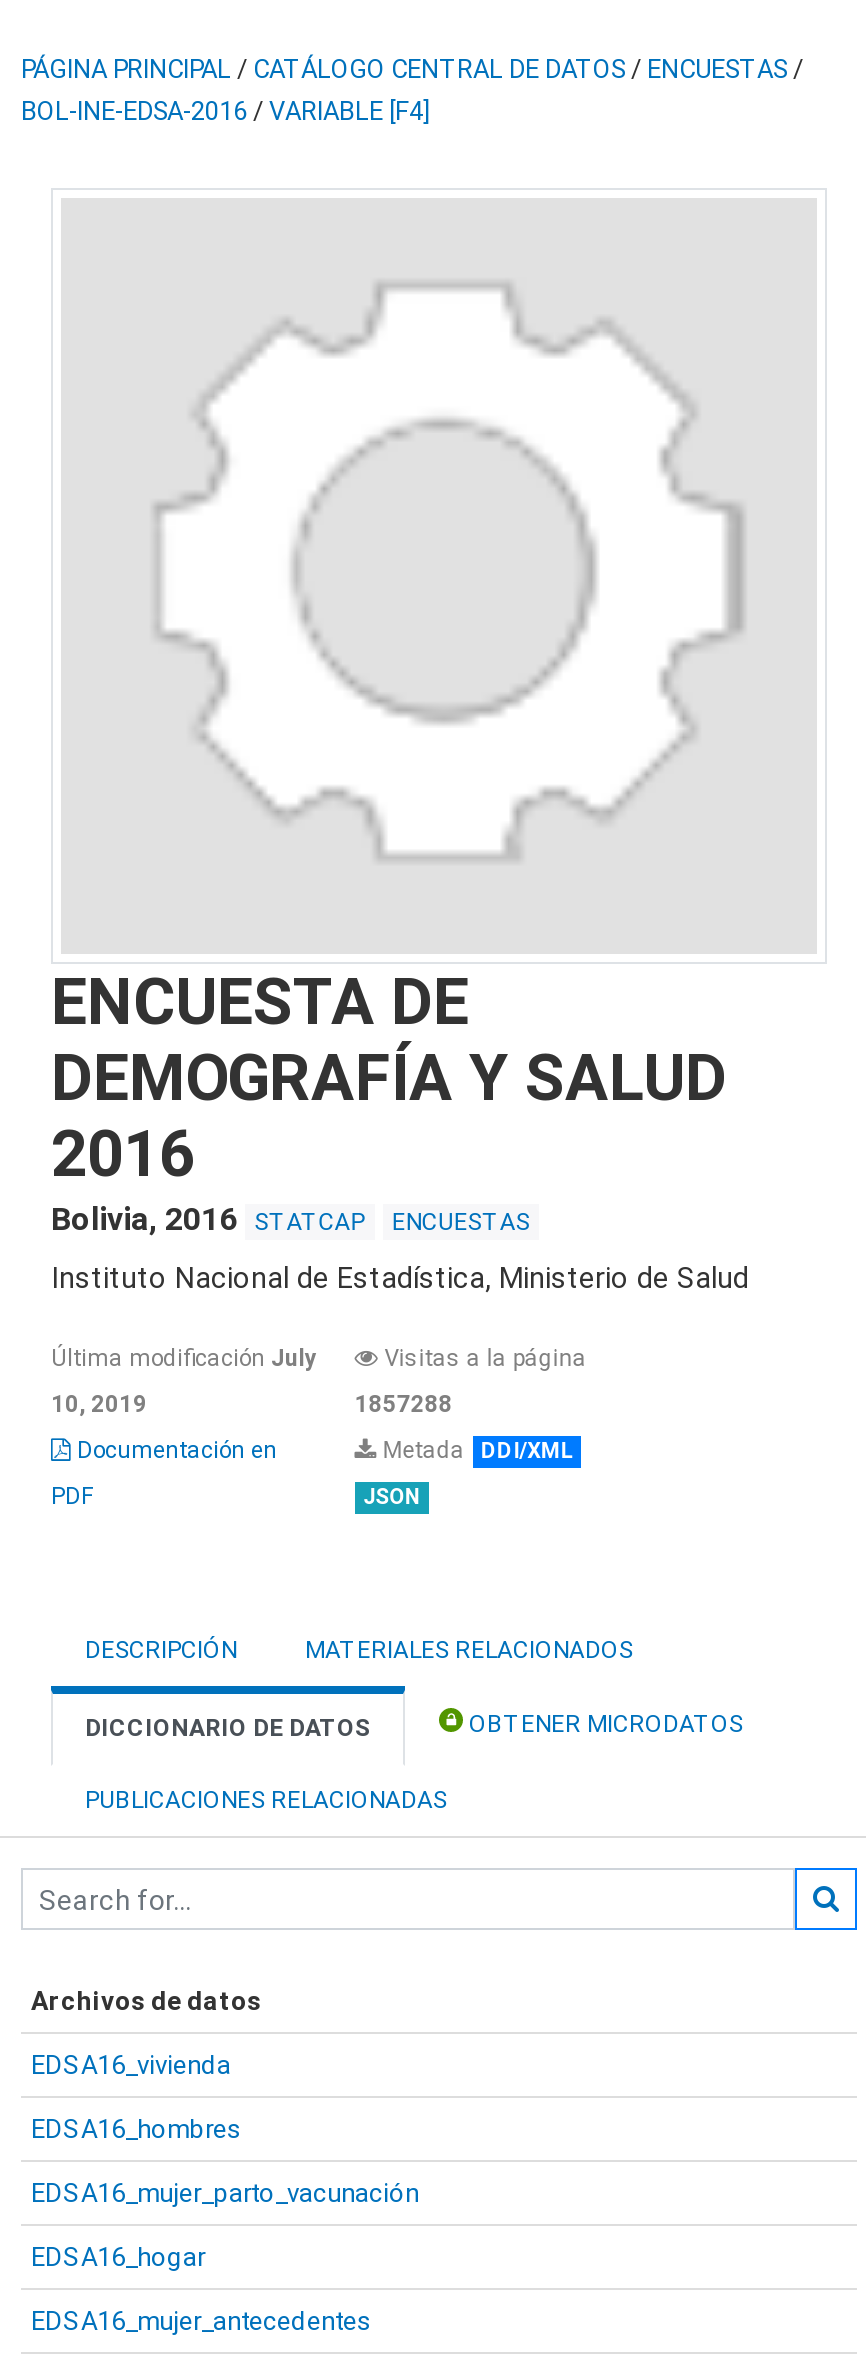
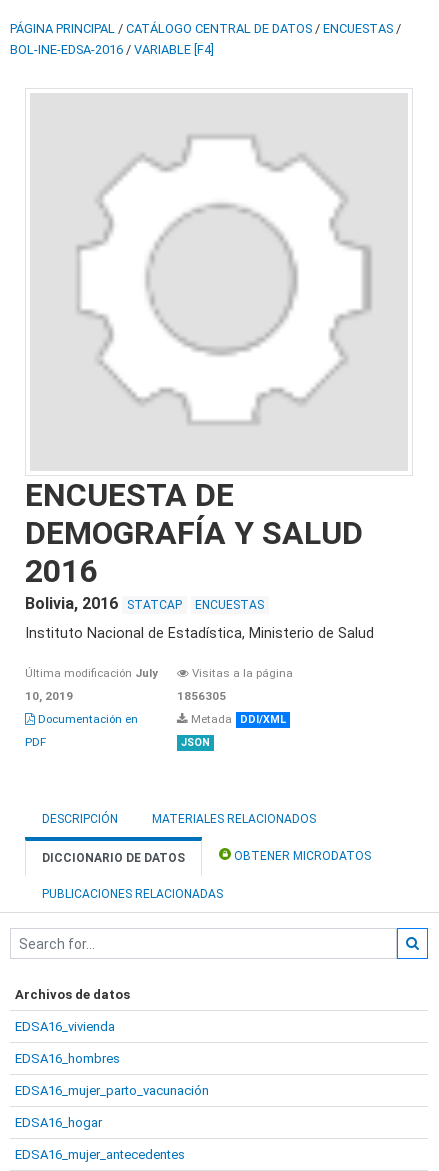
- 1857288
+ 1856305
